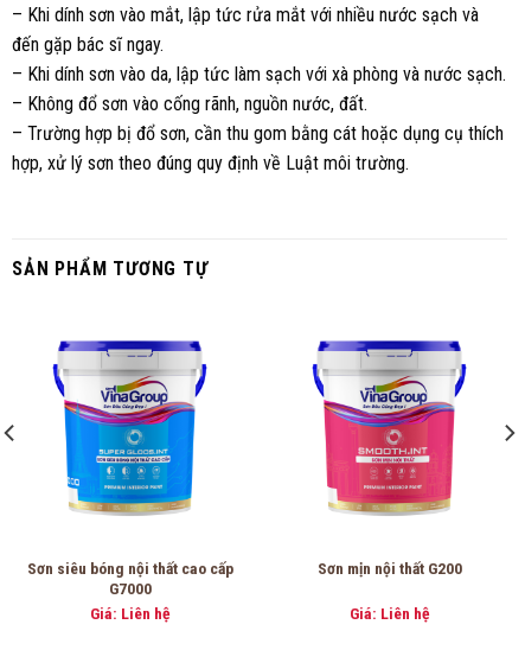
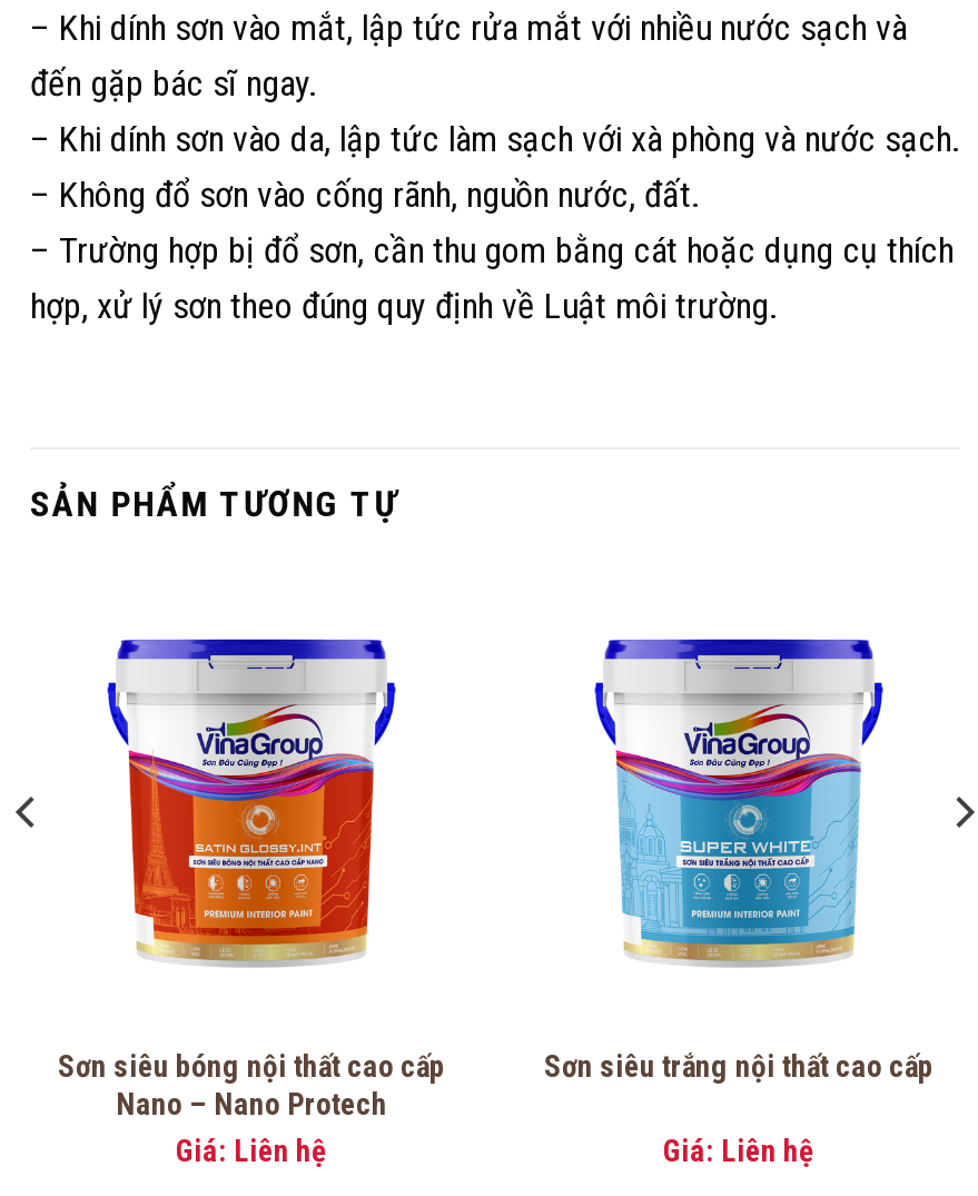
- [image]
+ [image]

- [image]
+ [image]

- Sơn mịn nội thất G200
+ Sơn siêu trắng nội thất cao cấp

- G7000
+ Nano – Nano Protech
